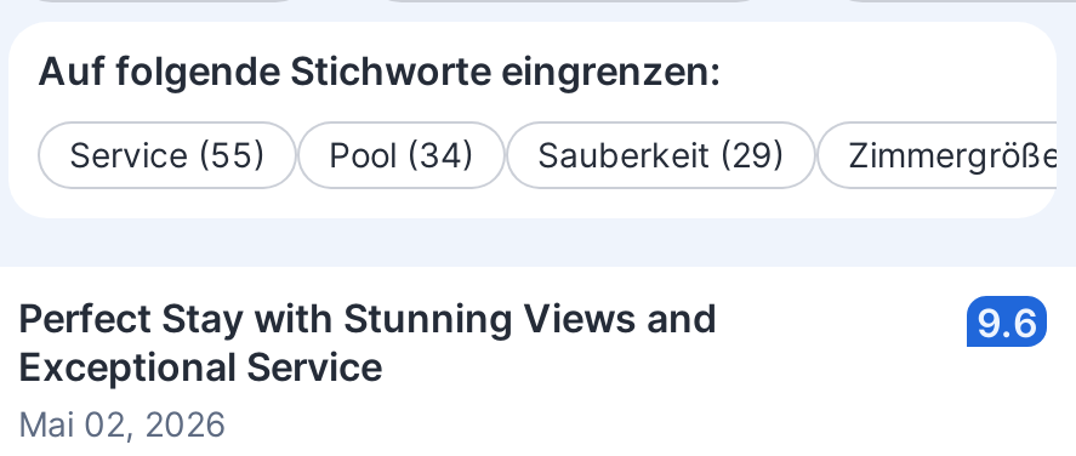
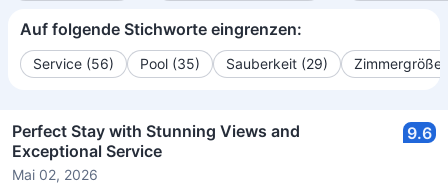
- Service (55)
+ Service (56)

- Pool (34)
+ Pool (35)
